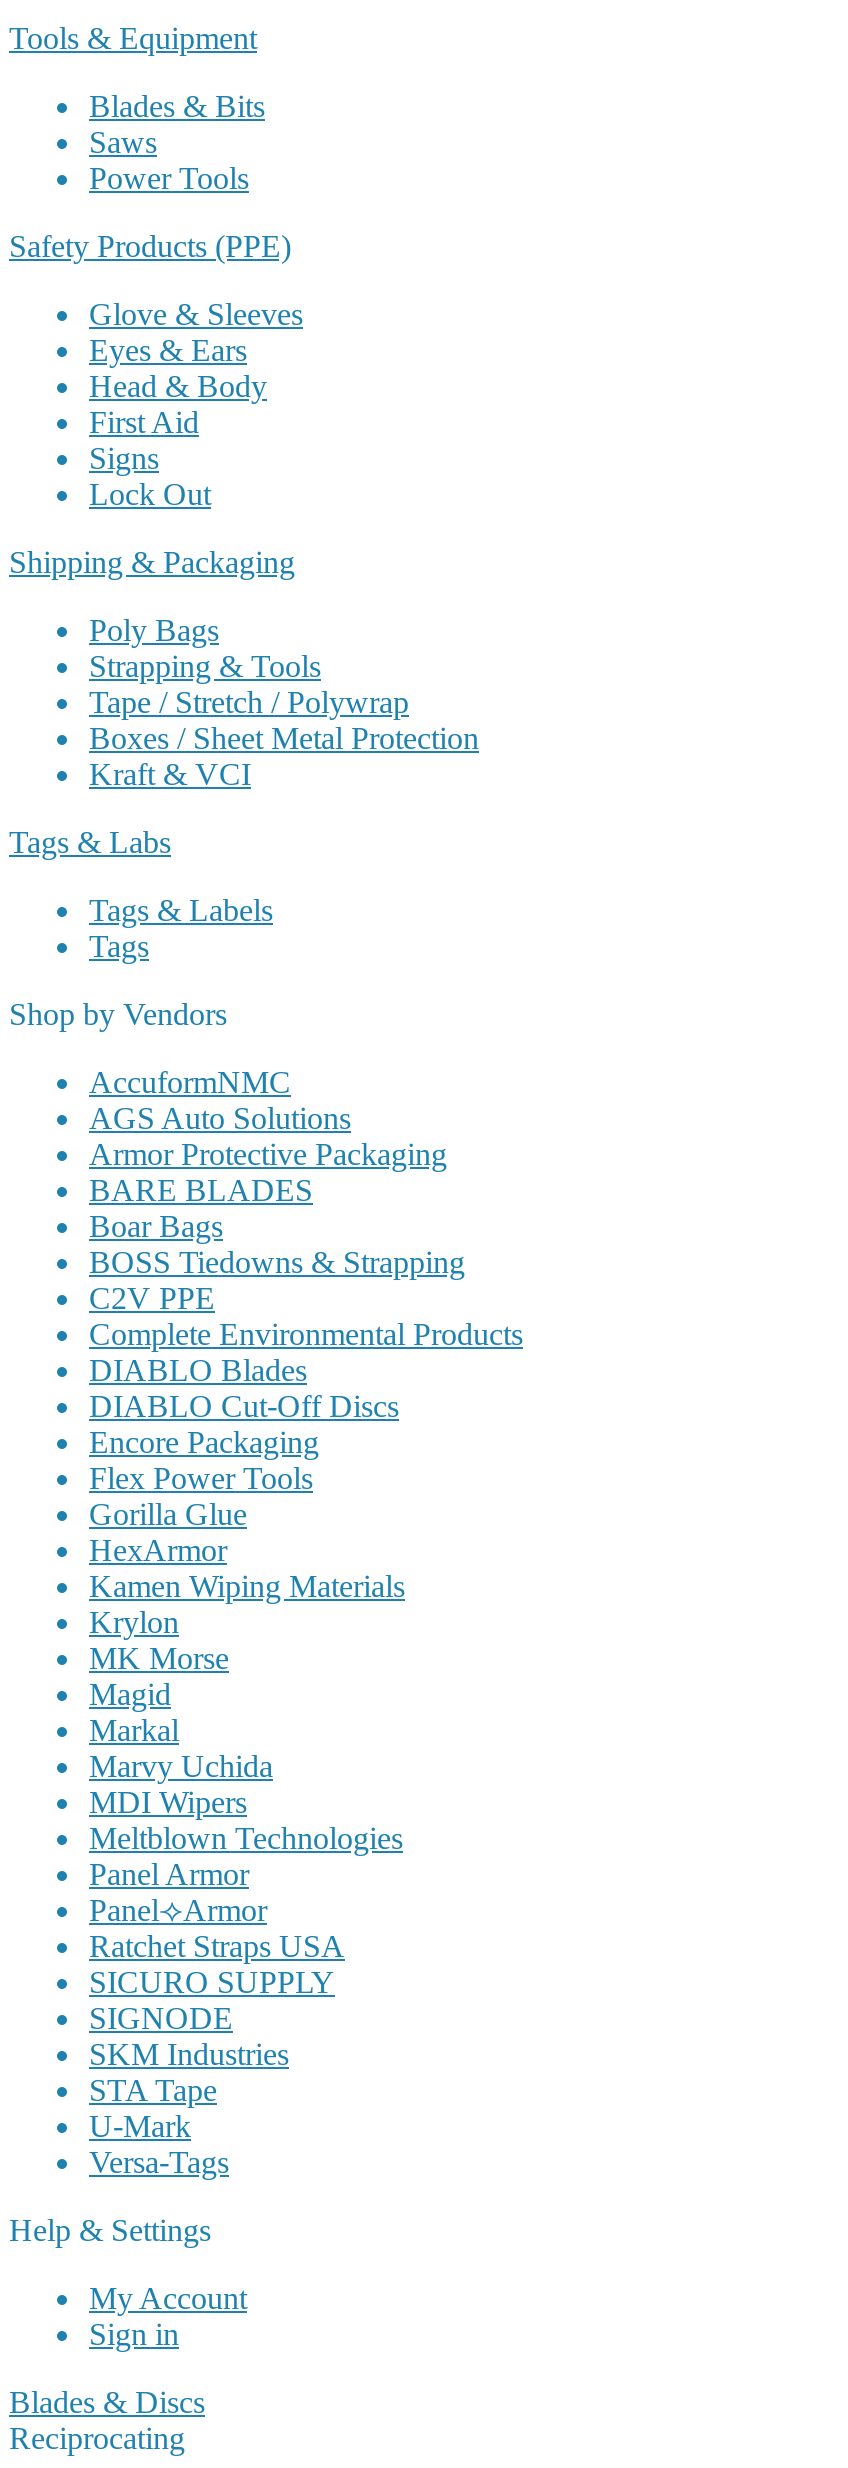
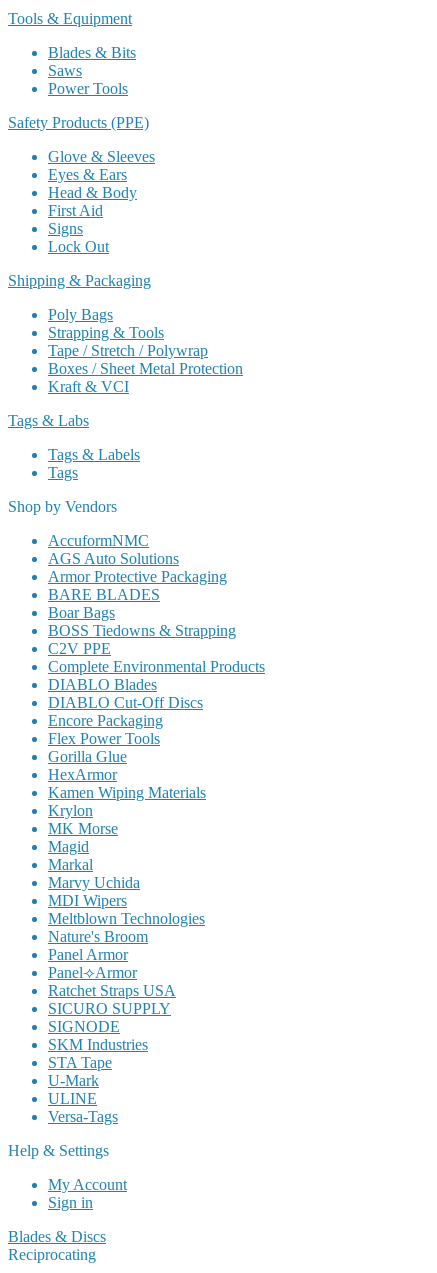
+ Nature's Broom

+ ULINE
